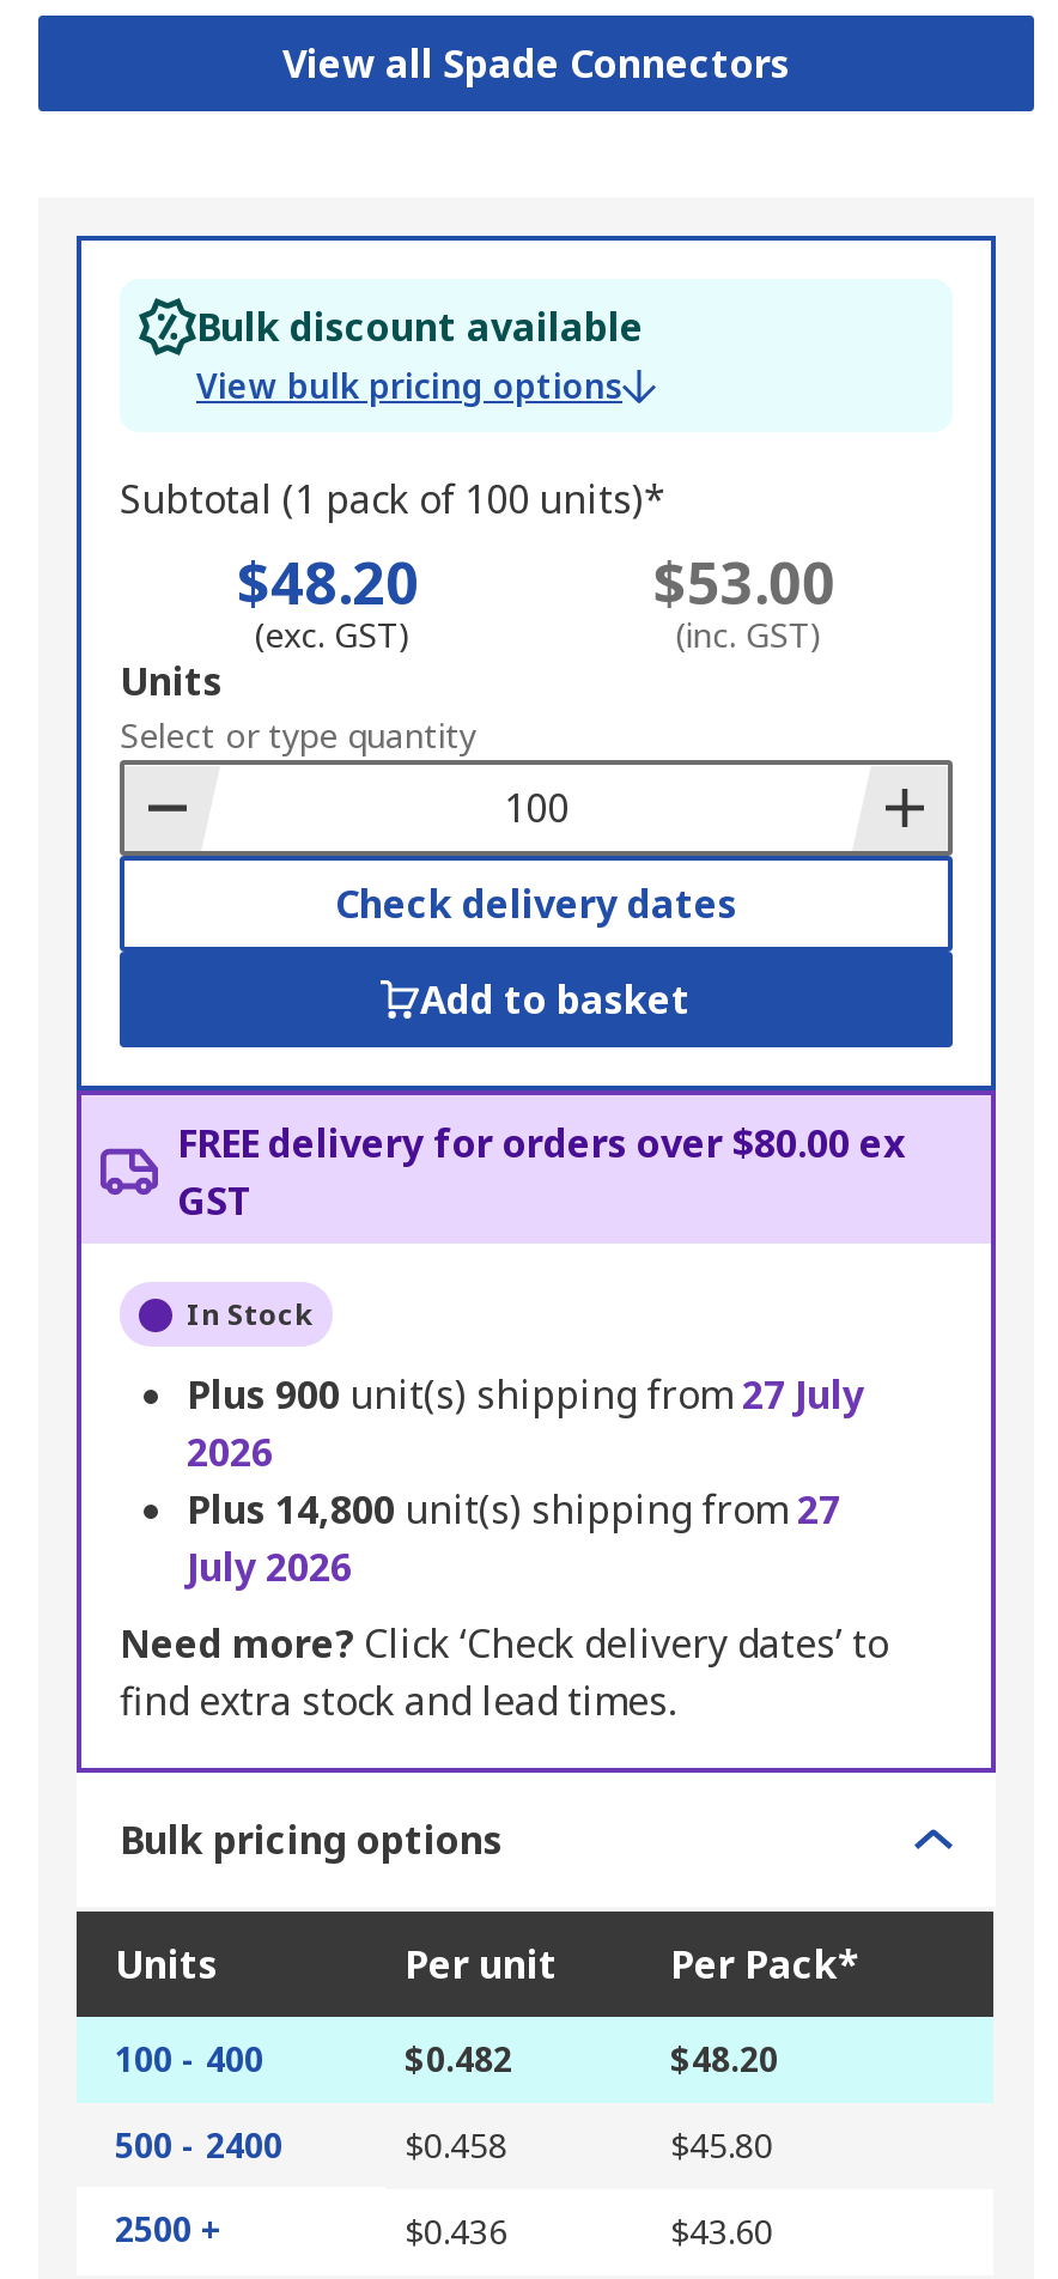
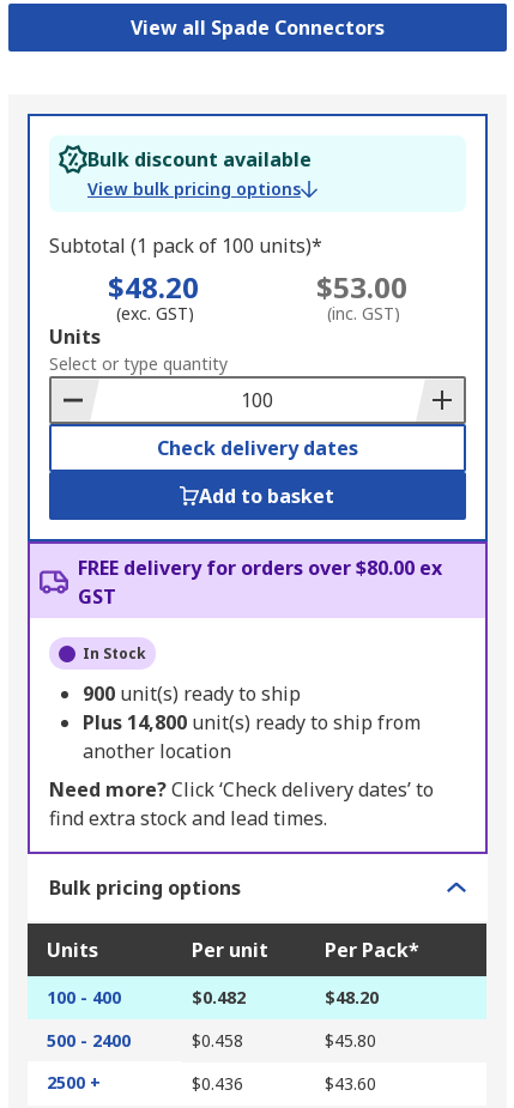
- Plus 900 unit(s) shipping from 27 July
- 2026
- Plus 14,800 unit(s) shipping from 27
- July 2026
+ 900 unit(s) ready to ship
+ Plus 14,800 unit(s) ready to ship from
+ another location
